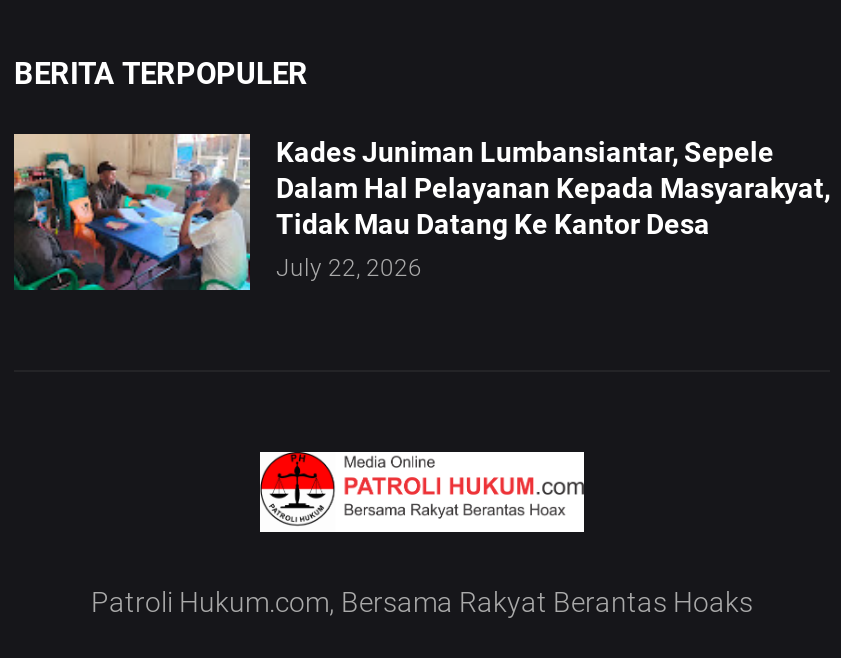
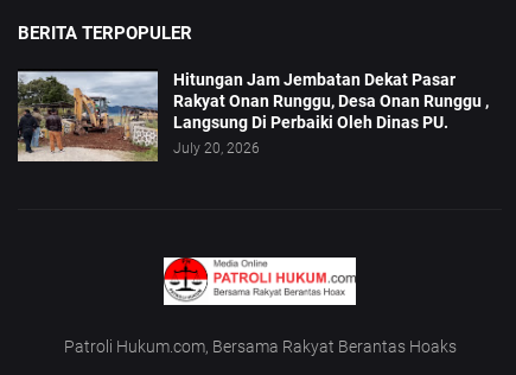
- [image]
- Kades Juniman Lumbansiantar, Sepele
- Dalam Hal Pelayanan Kepada Masyarakyat,
- Tidak Mau Datang Ke Kantor Desa
- July 22, 2026
+ [image]
+ Hitungan Jam Jembatan Dekat Pasar
+ Rakyat Onan Runggu, Desa Onan Runggu ,
+ Langsung Di Perbaiki Oleh Dinas PU.
+ July 20, 2026
